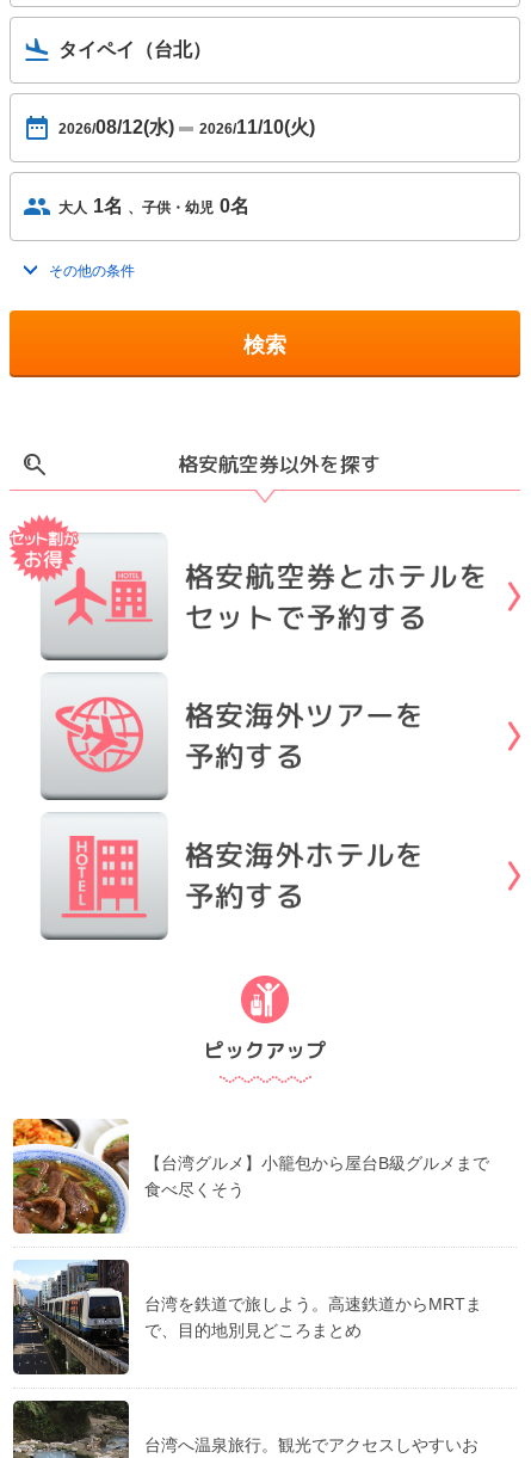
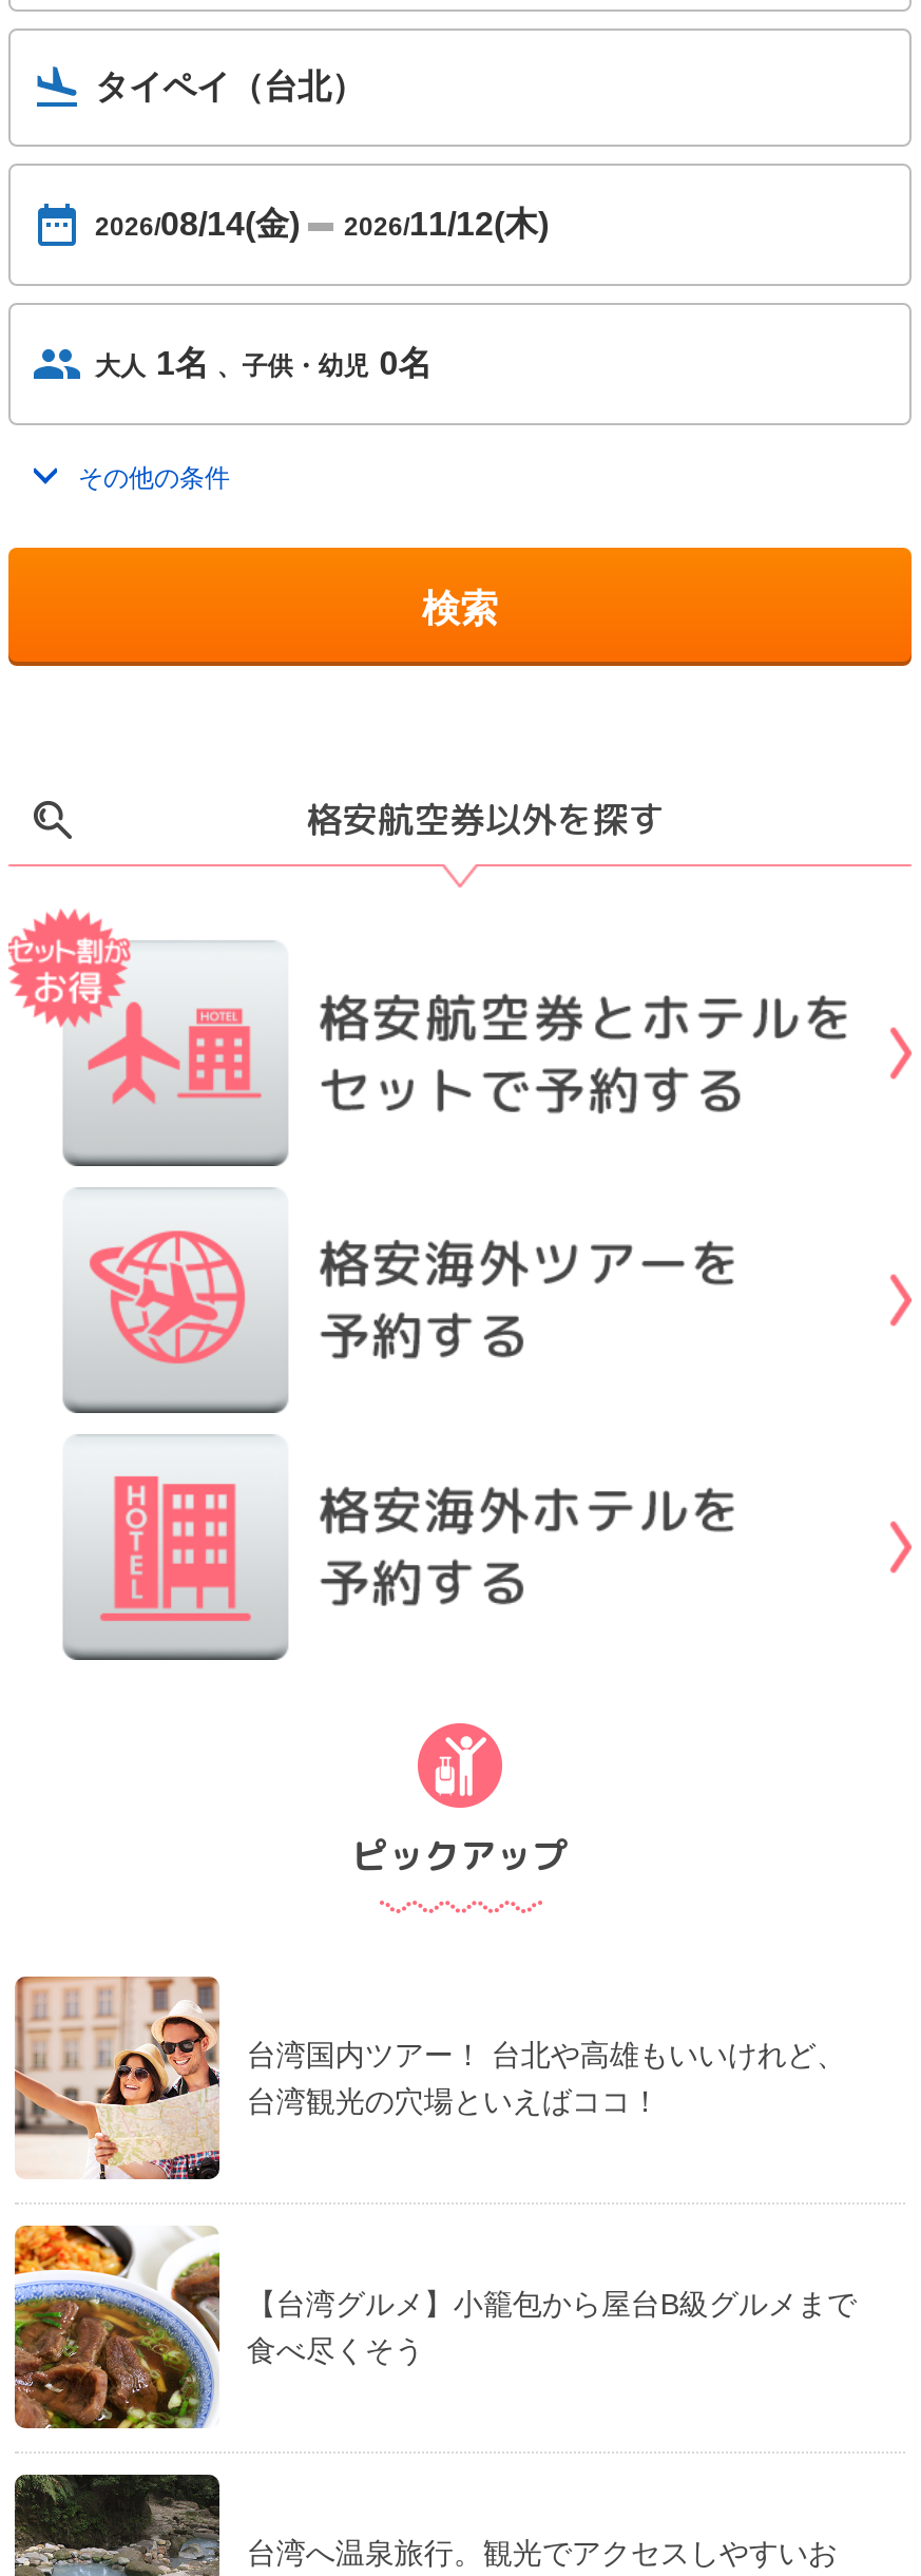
- 2026/08/12(水)
- 2026/11/10(火)
+ 2026/08/14(金)
+ 2026/11/12(木)

+ [image]
+ 台湾国内ツアー！ 台北や高雄もいいけれど、
+ 台湾観光の穴場といえばココ！

moved down: [image] | 【台湾グルメ】小籠包から屋台B級グルメまで | 食べ尽くそう

- [image]
- 台湾を鉄道で旅しよう。高速鉄道からMRTま
- で、目的地別見どころまとめ
